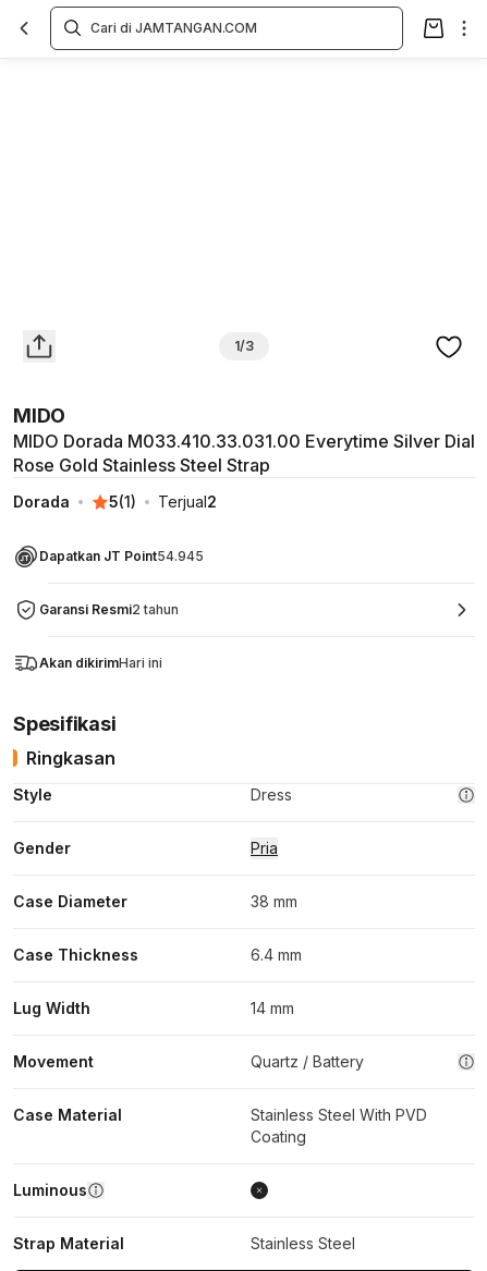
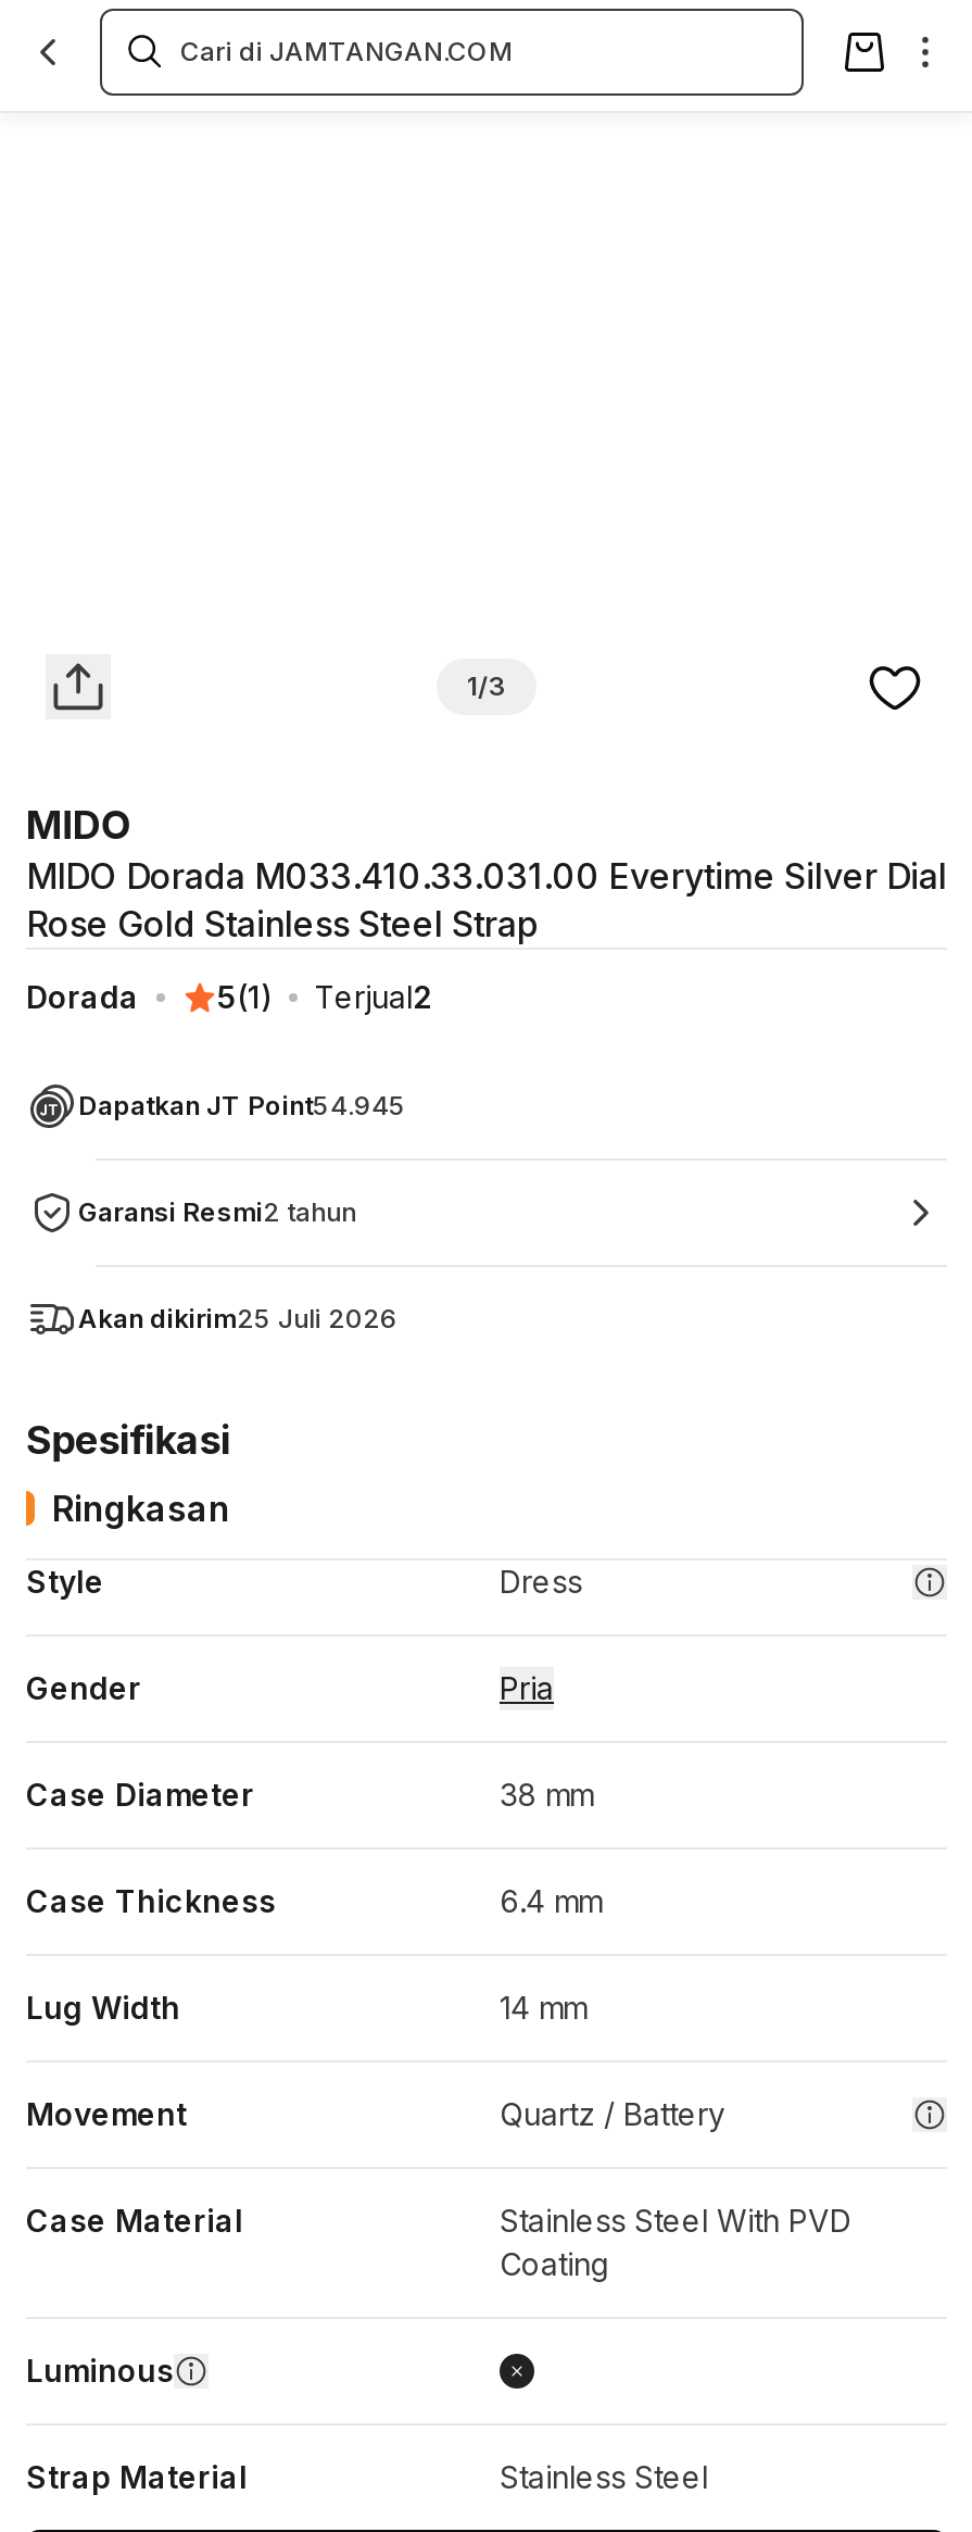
- Akan dikirimHari ini
+ Akan dikirim25 Juli 2026
